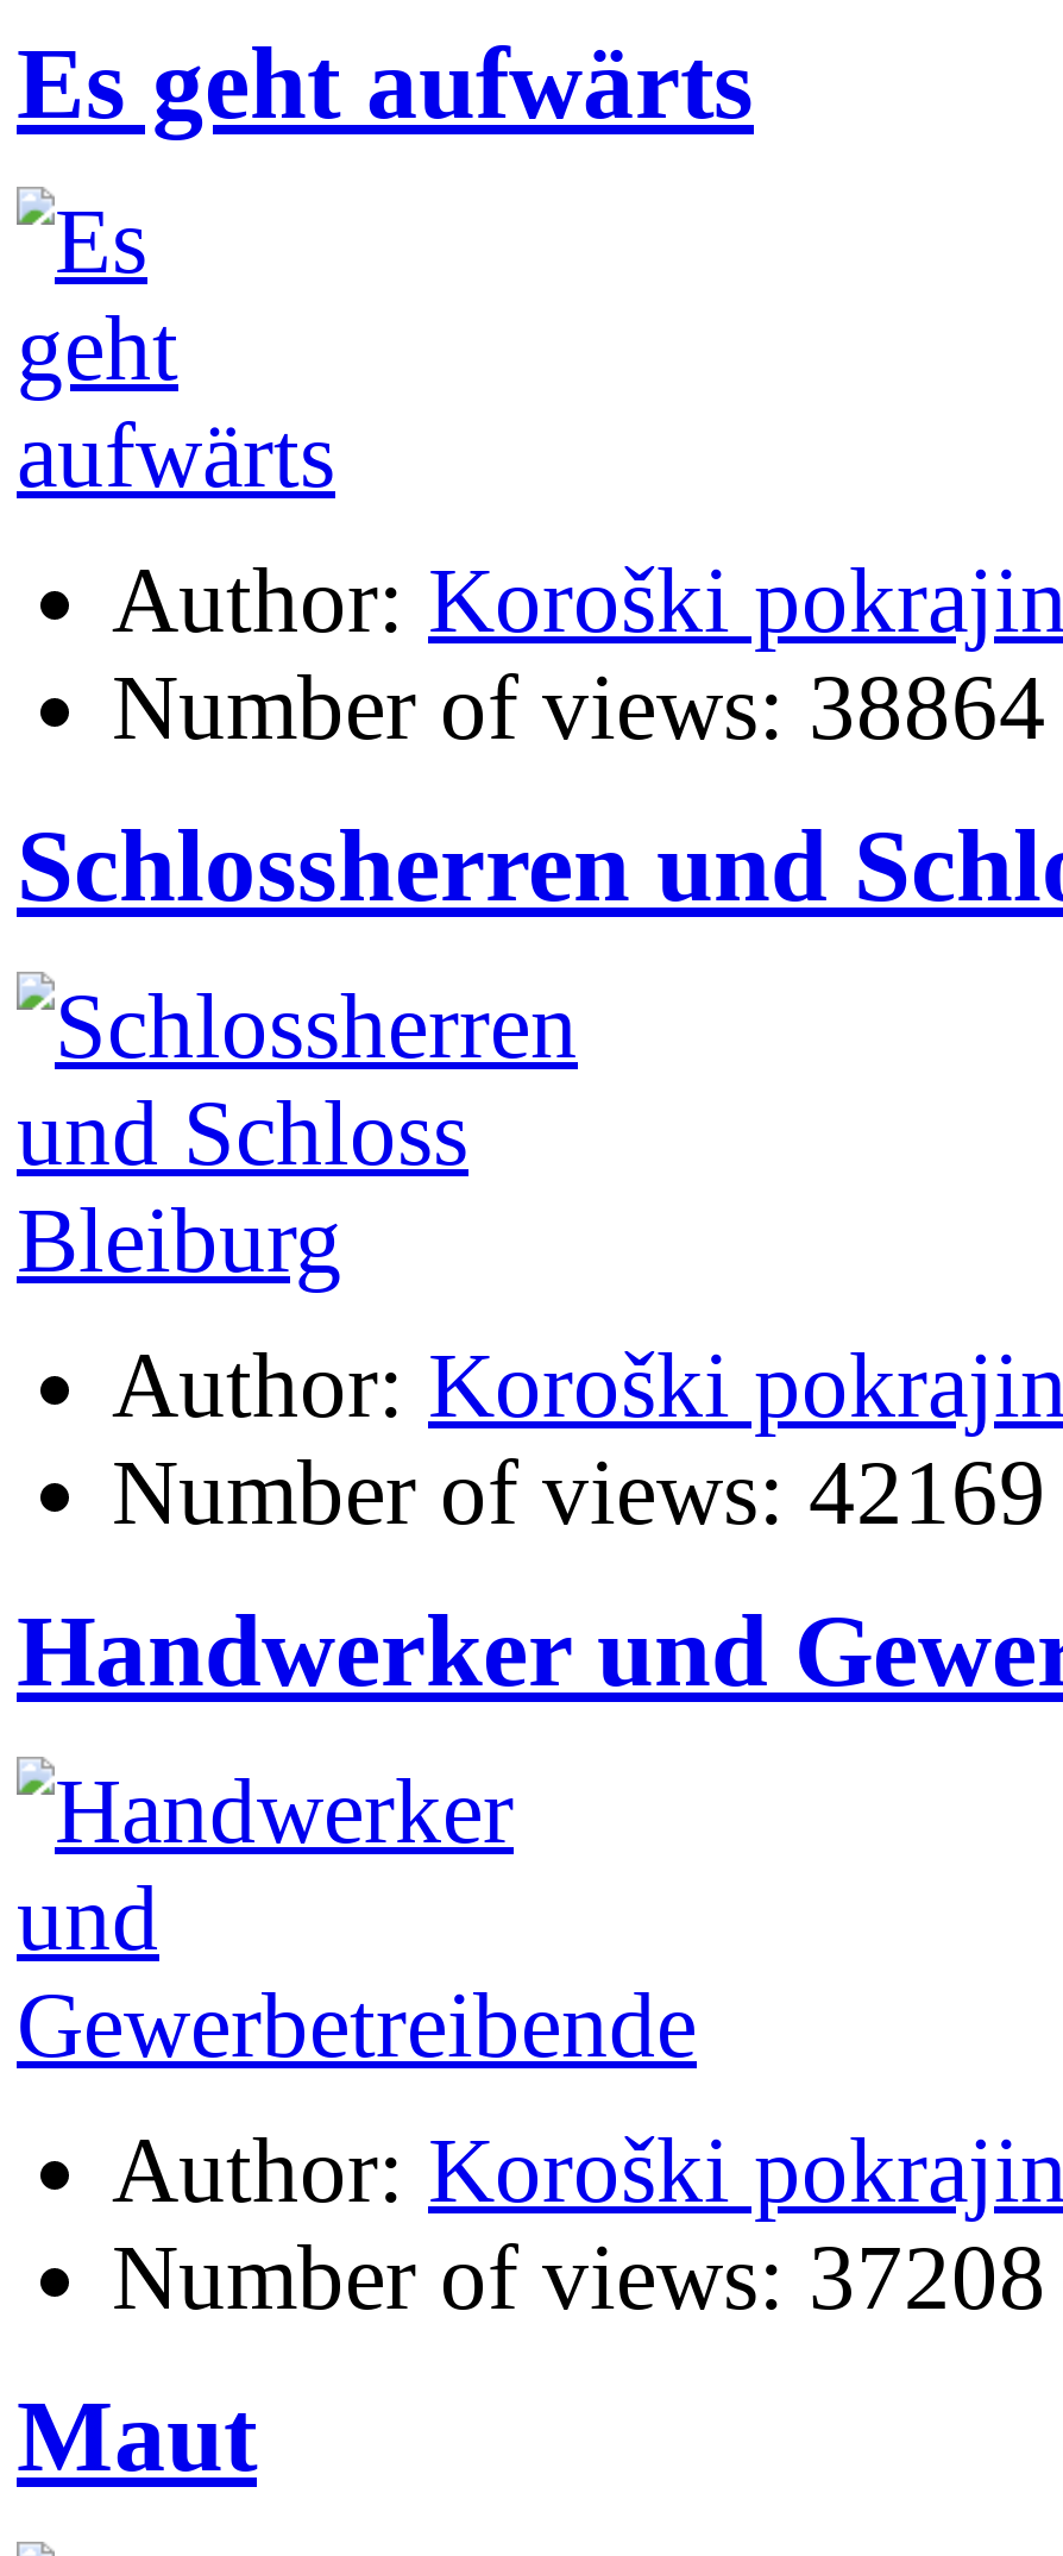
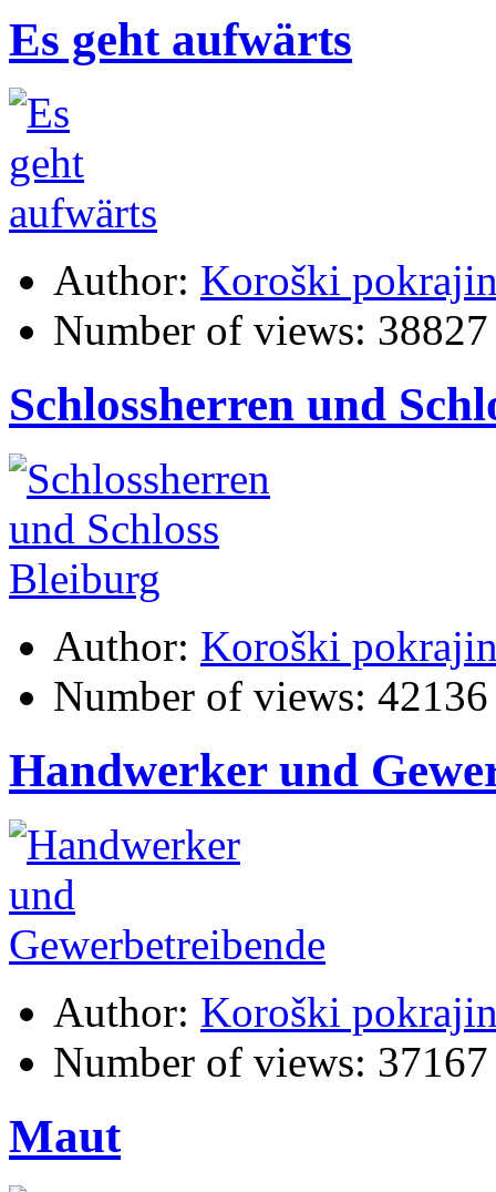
- Number of views: 38864
+ Number of views: 38827

- Number of views: 42169
+ Number of views: 42136

- Number of views: 37208
+ Number of views: 37167
